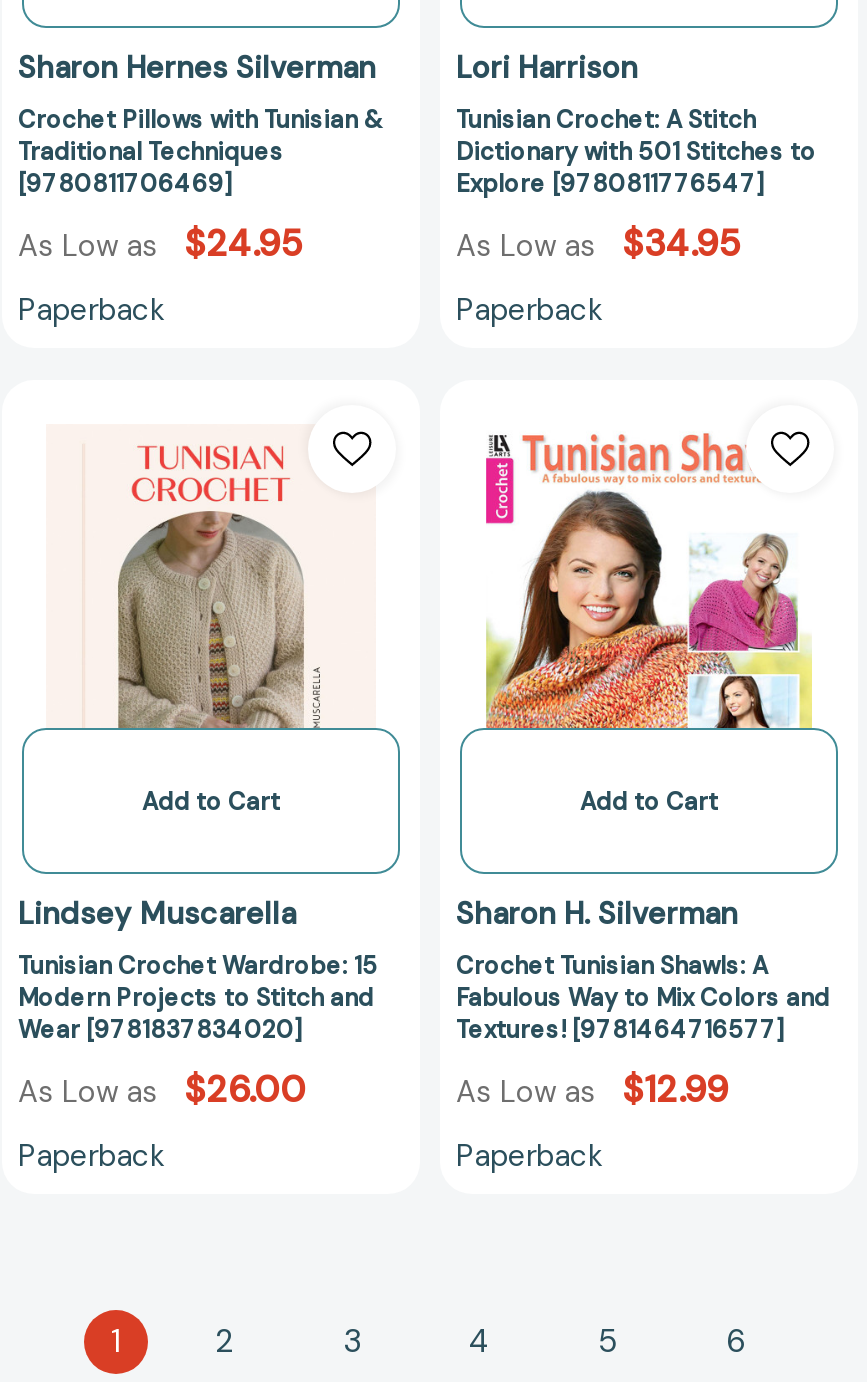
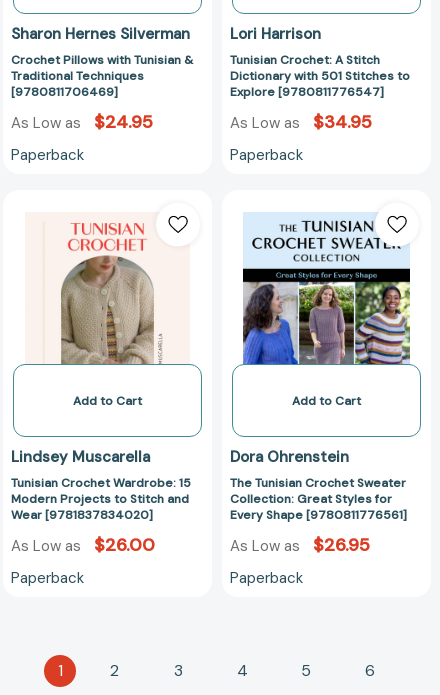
- [image]
+ [image]

- Sharon H. Silverman
- Crochet Tunisian Shawls: A
- Fabulous Way to Mix Colors and
- Textures! [9781464716577]
- As Low as $12.99
+ Dora Ohrenstein
+ The Tunisian Crochet Sweater
+ Collection: Great Styles for
+ Every Shape [9780811776561]
+ As Low as $26.95
